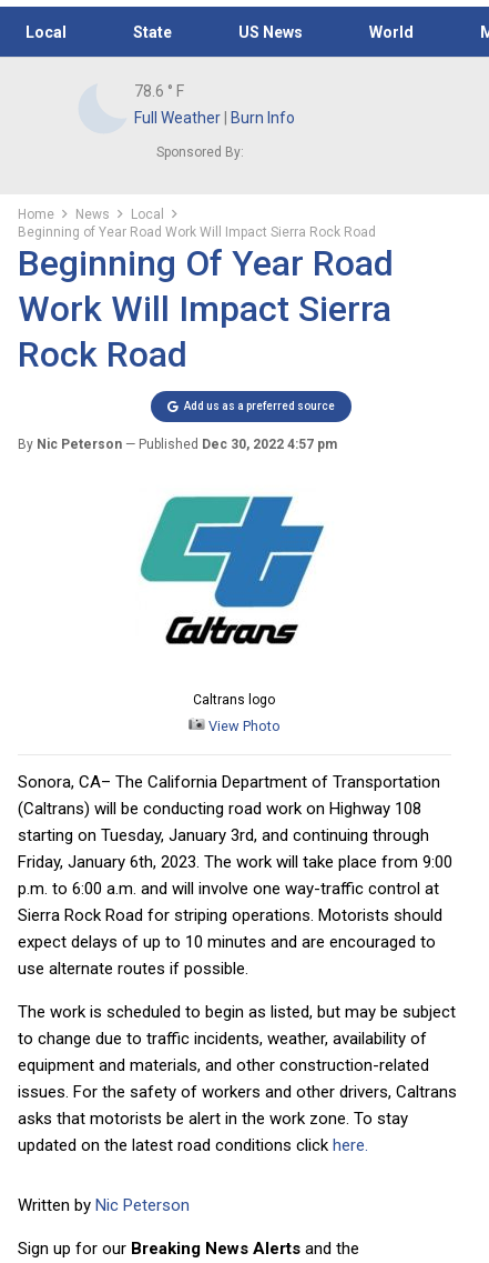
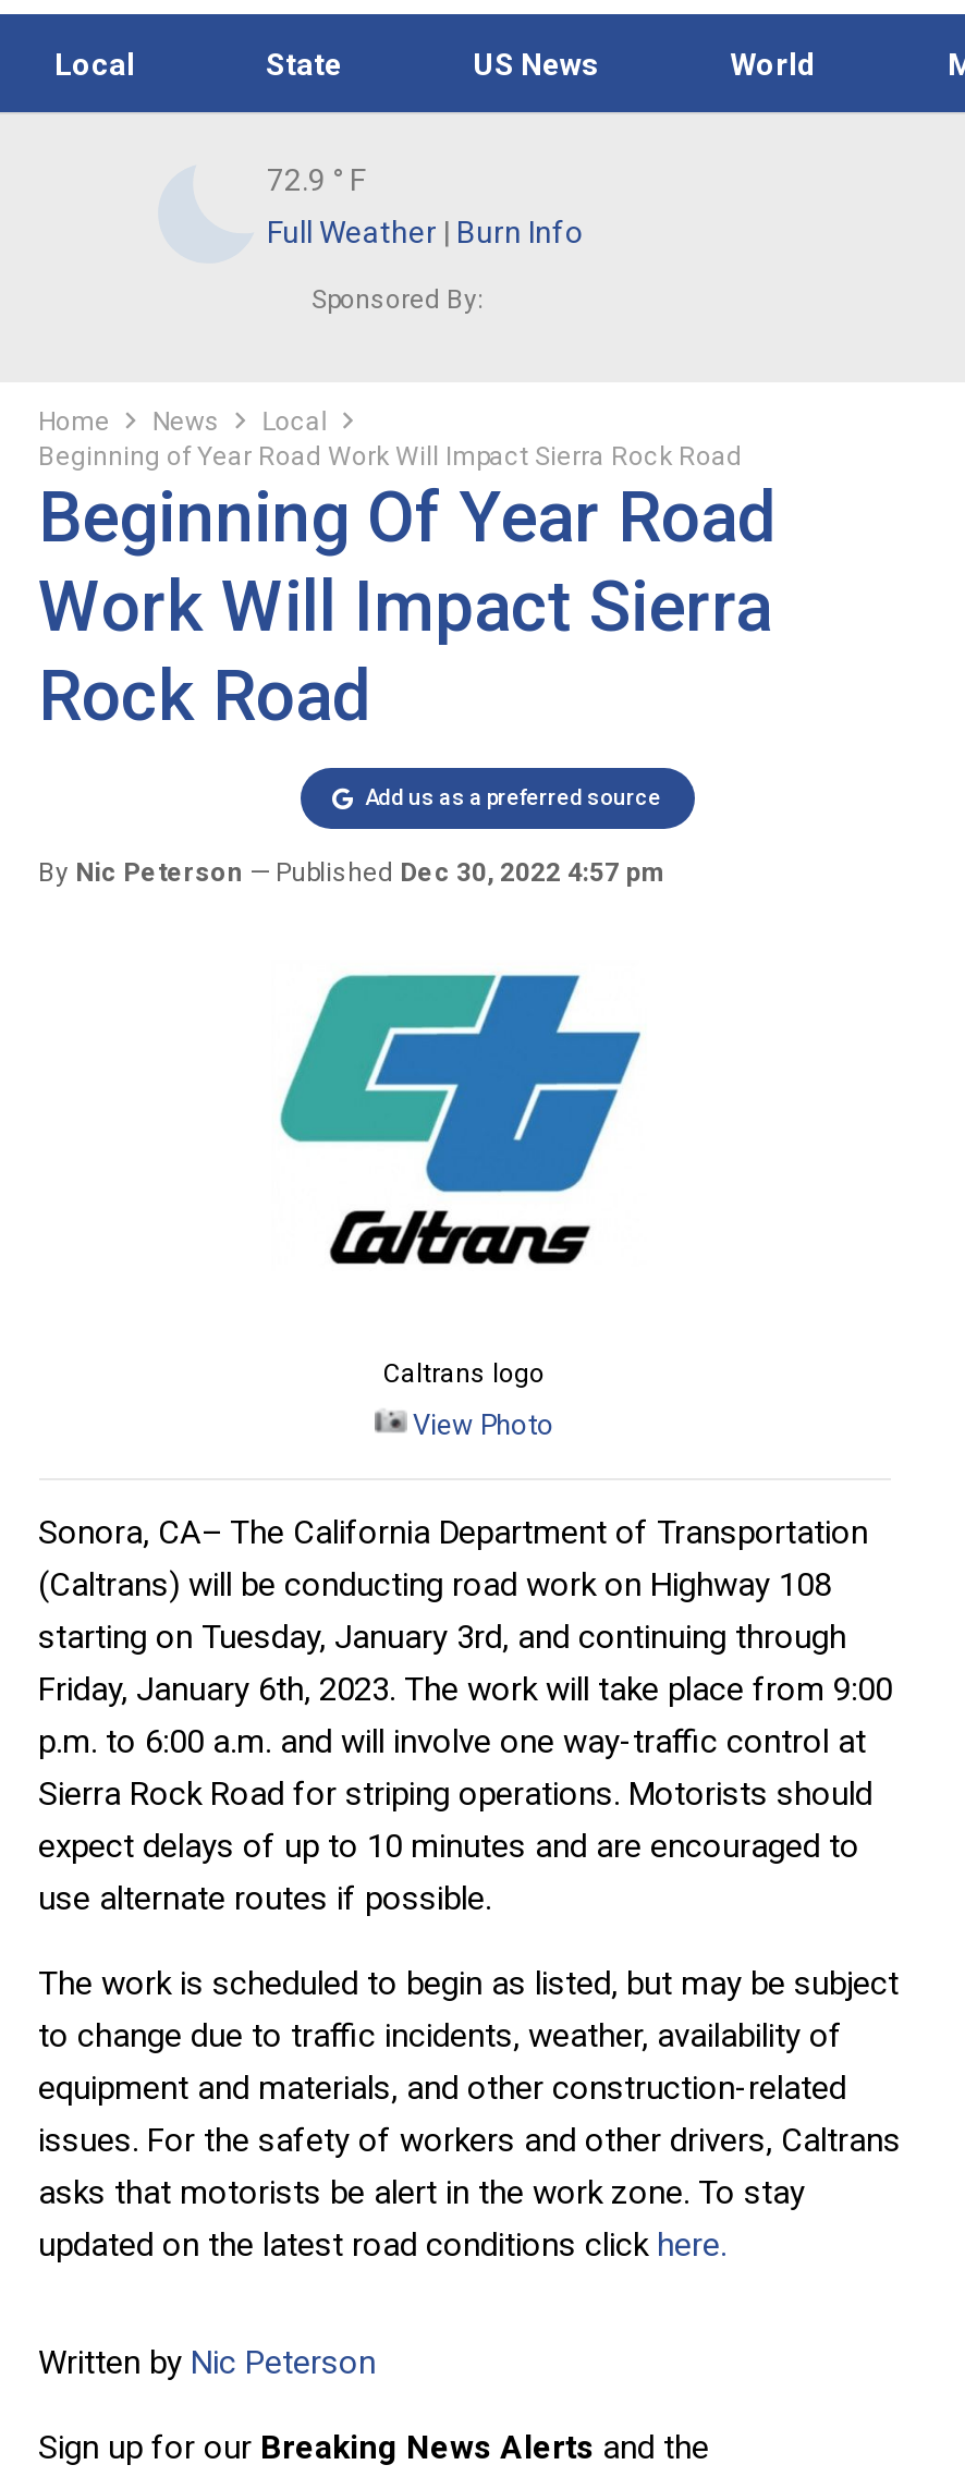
- 78.6 ° F
+ 72.9 ° F
